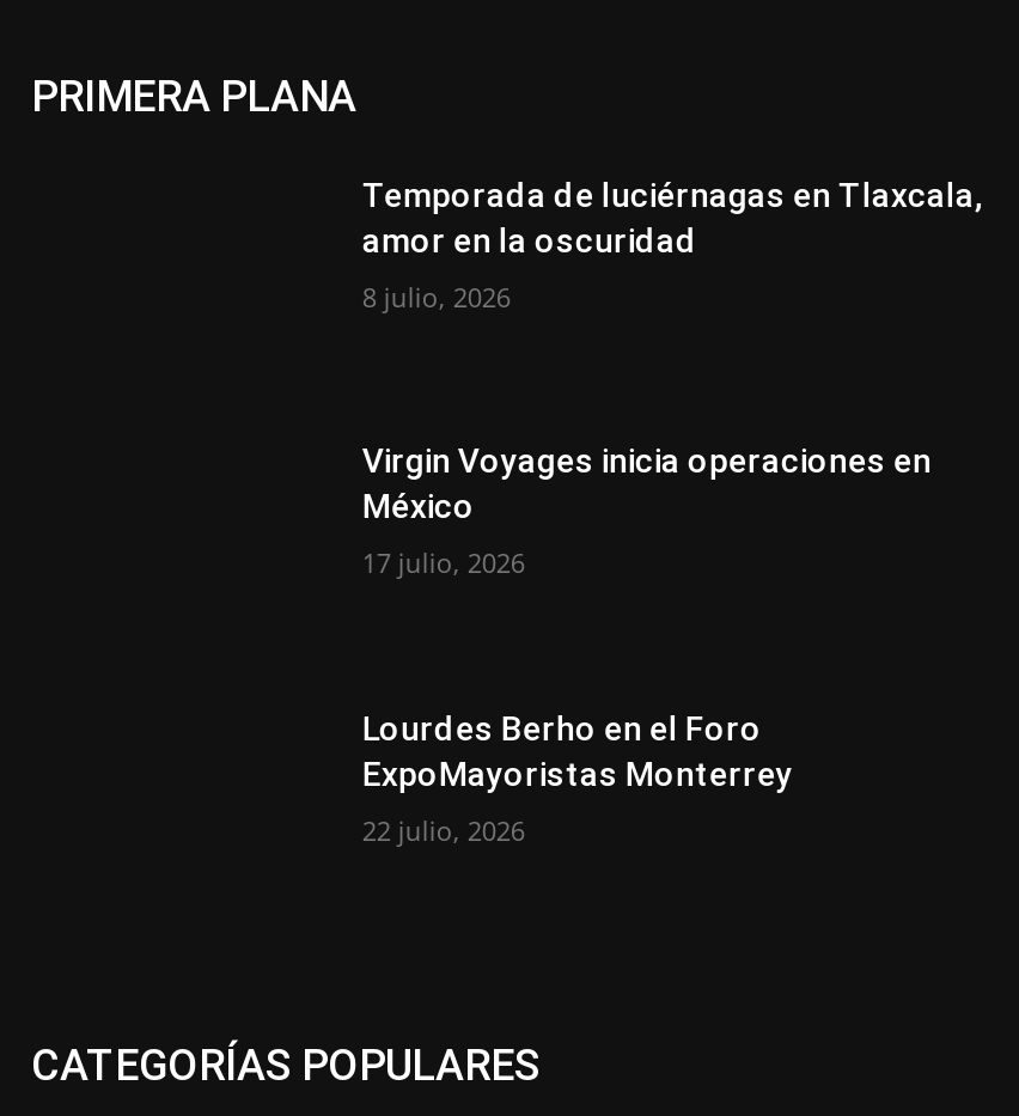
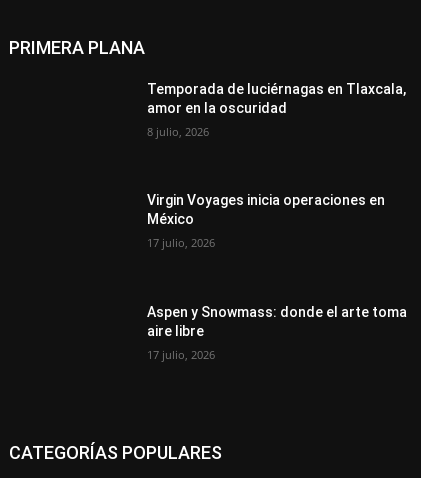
- Lourdes Berho en el Foro
- ExpoMayoristas Monterrey
+ Aspen y Snowmass: donde el arte toma
+ aire libre

- 22 julio, 2026
+ 17 julio, 2026
